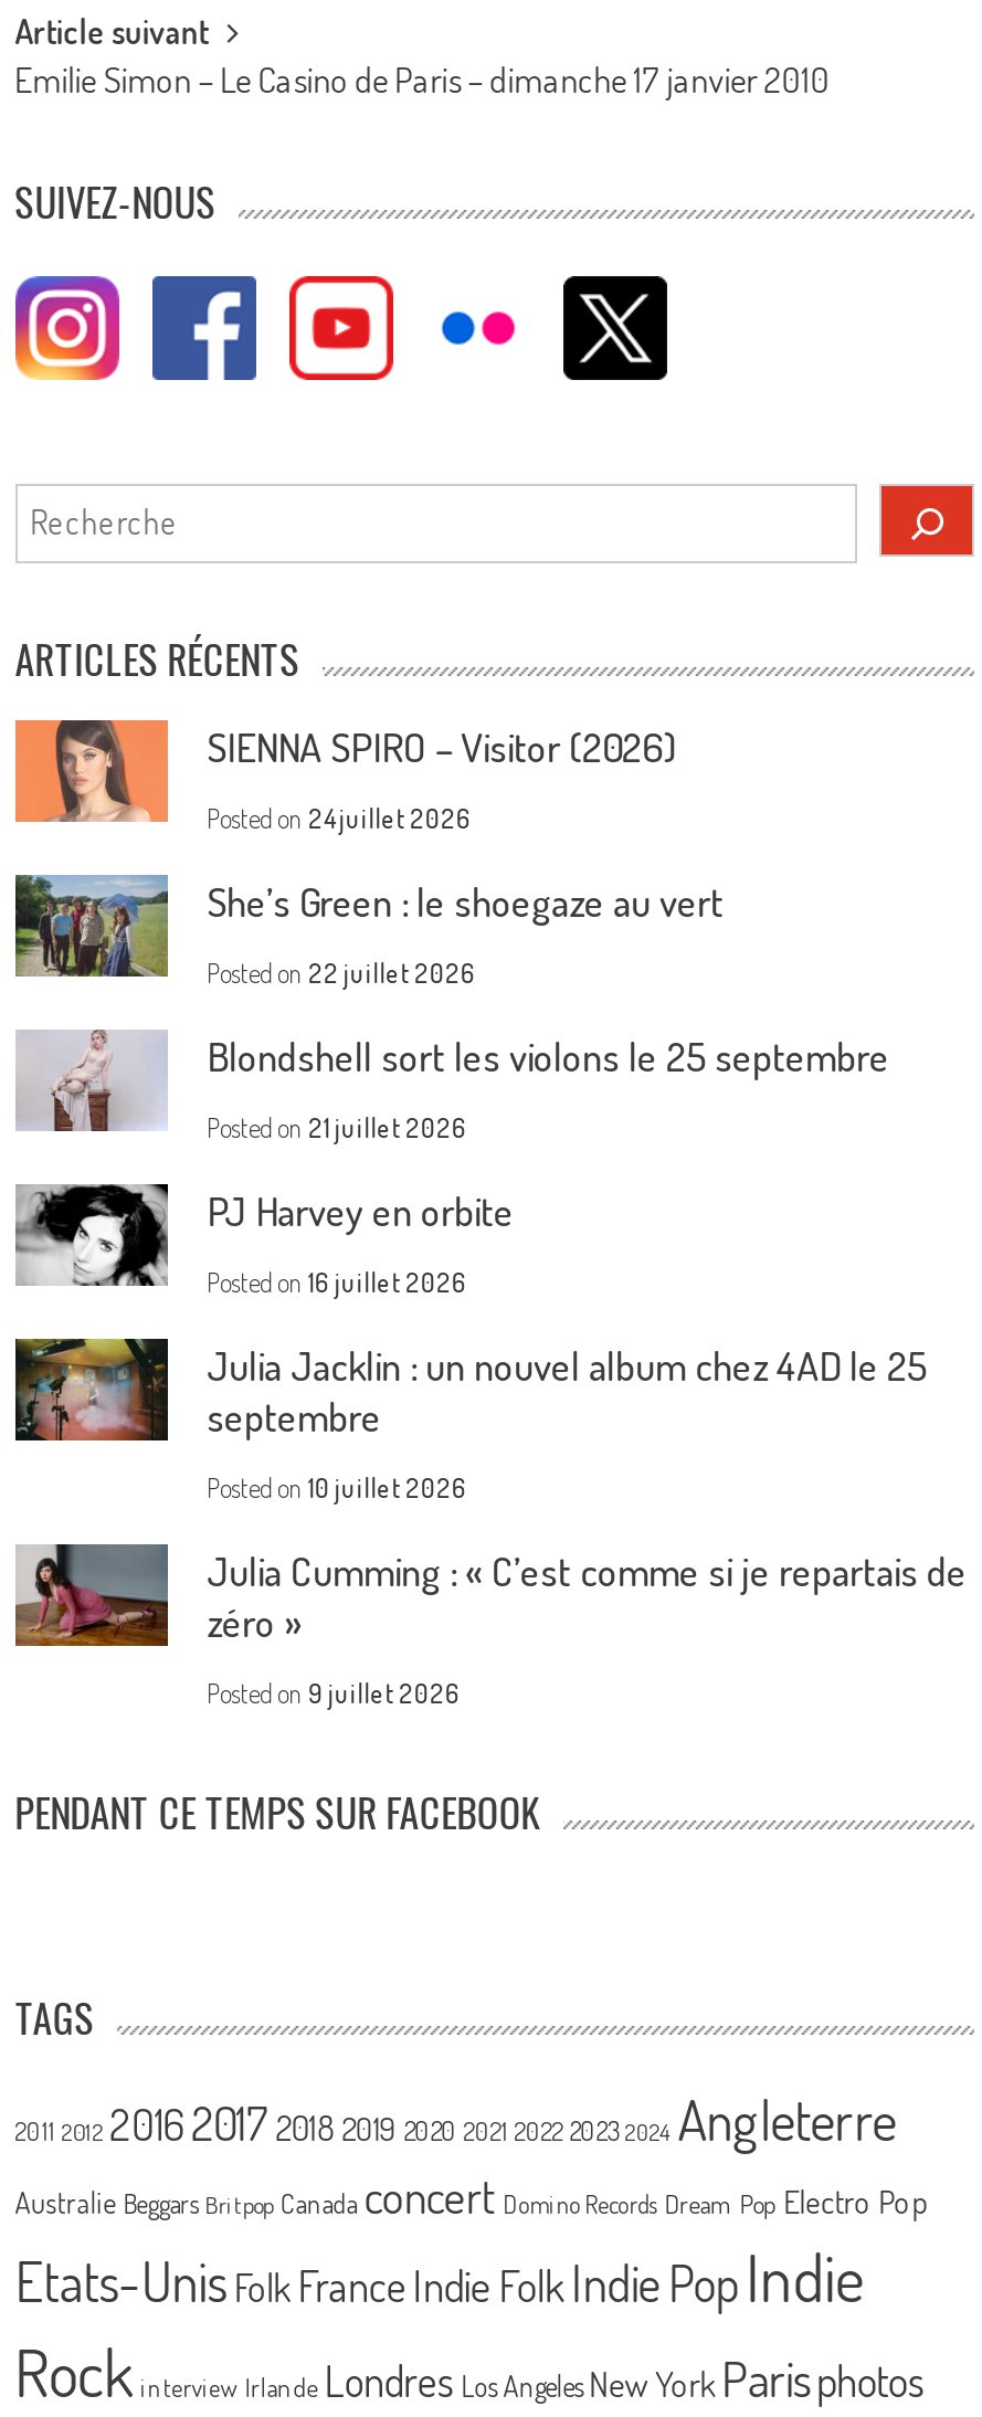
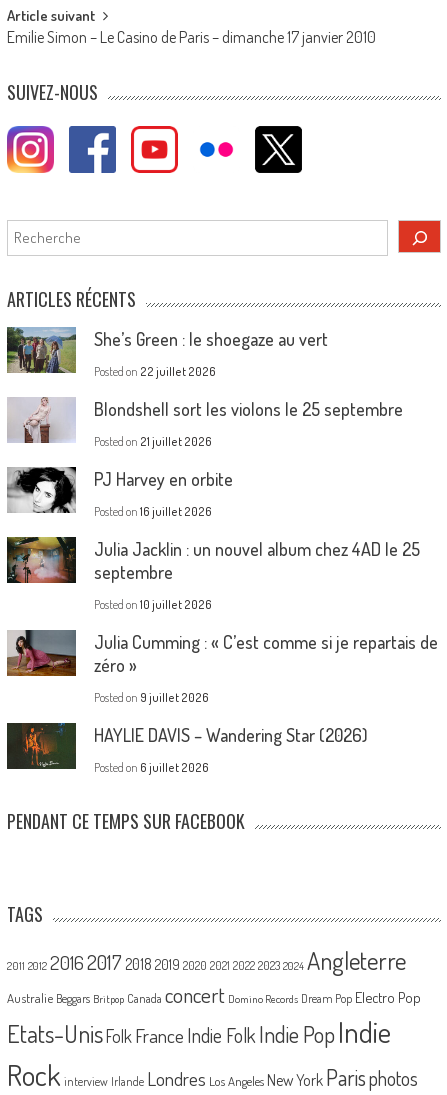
- [image]
- SIENNA SPIRO – Visitor (2026)
- Posted on 24 juillet 2026

moved up: [image] | She’s Green : le shoegaze au vert | Posted on 22 juillet 2026 | ... | zéro » | Posted on 9 juillet 2026

+ [image]
+ HAYLIE DAVIS – Wandering Star (2026)
+ Posted on 6 juillet 2026
